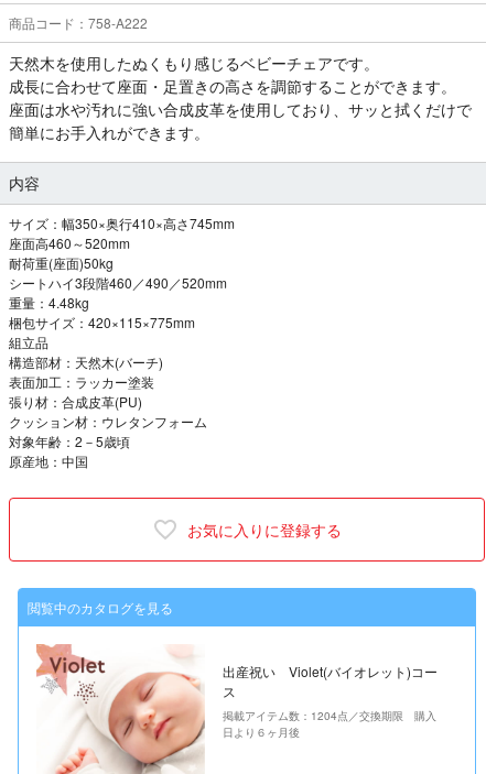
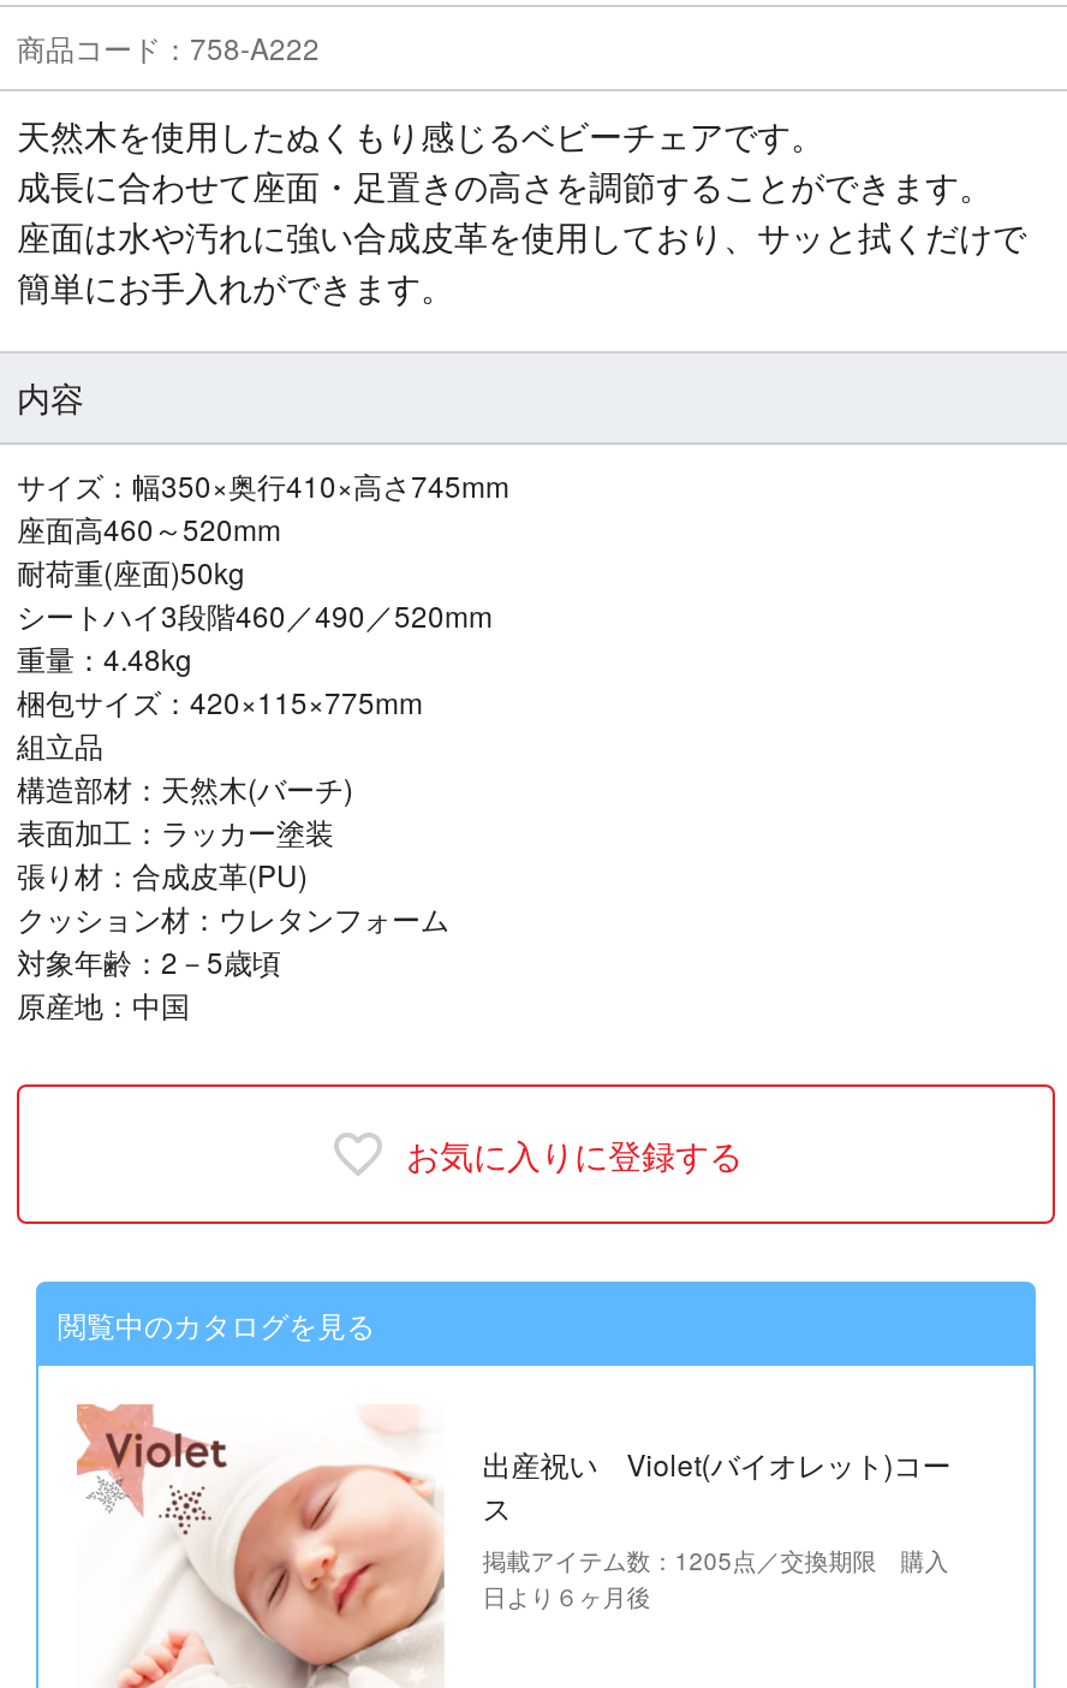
- 掲載アイテム数：1204点／交換期限 購入
+ 掲載アイテム数：1205点／交換期限 購入
